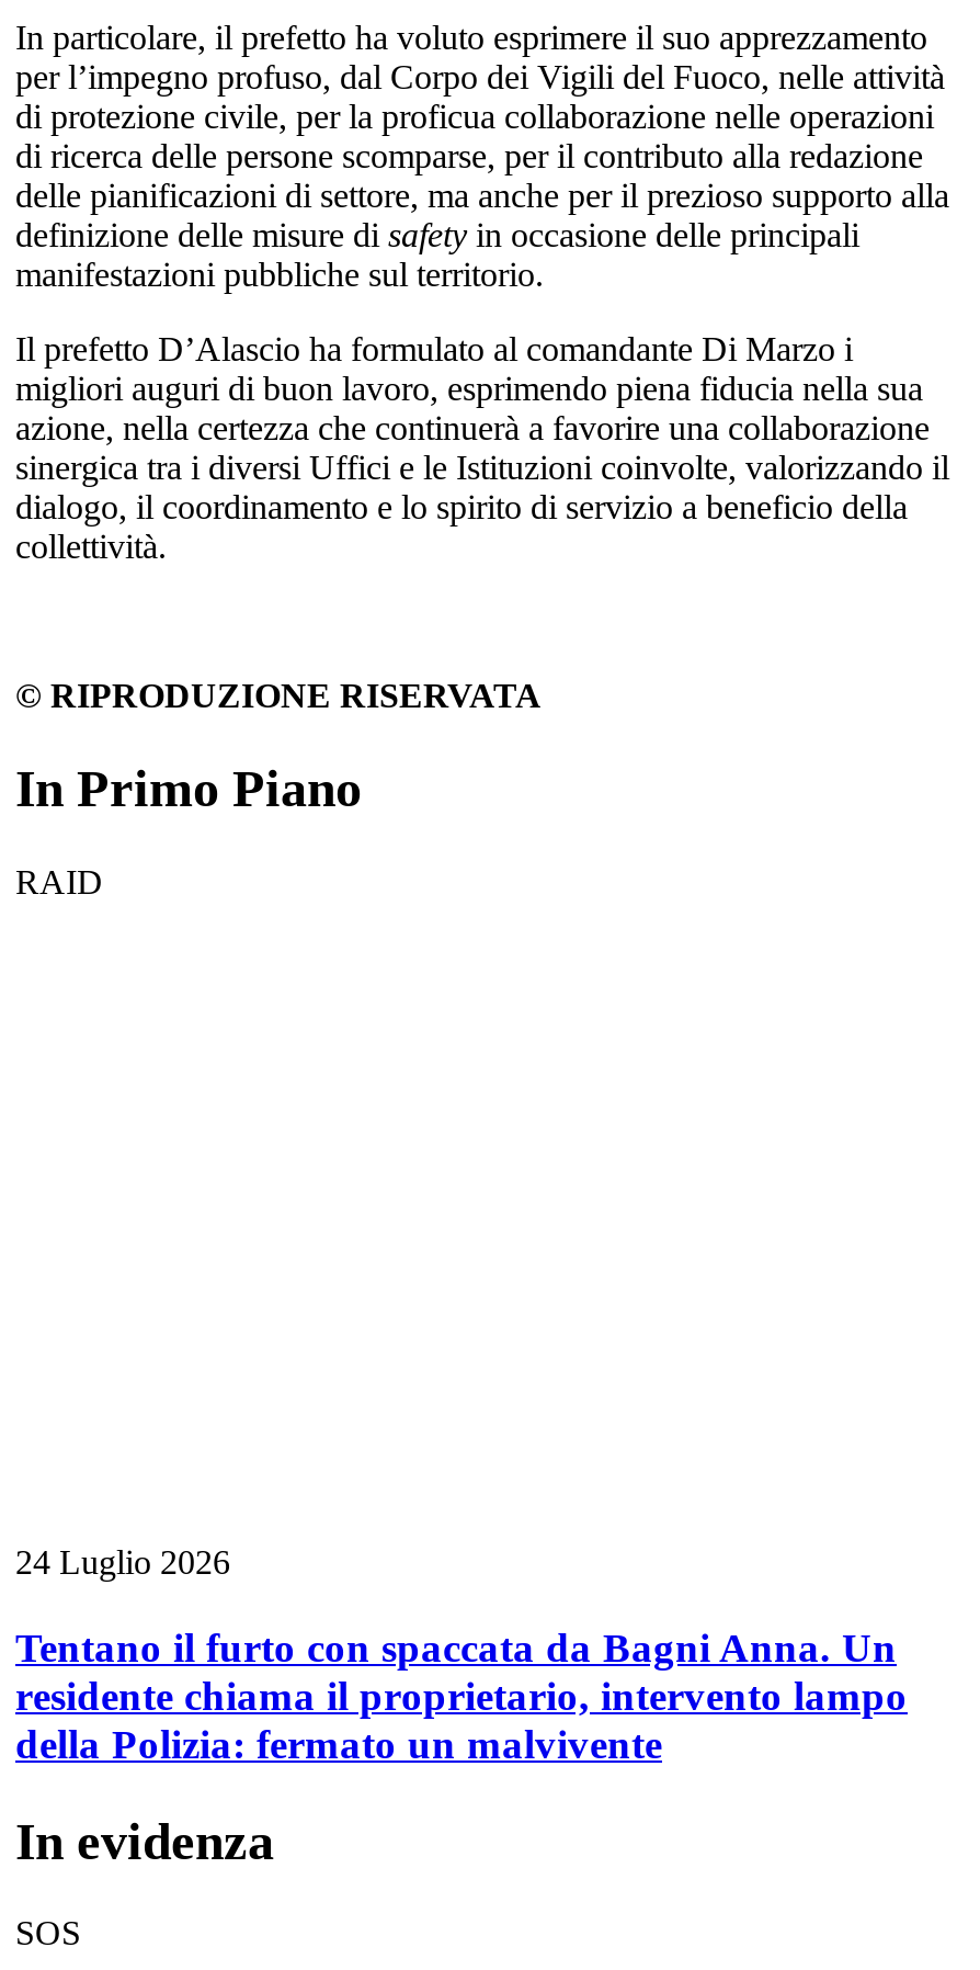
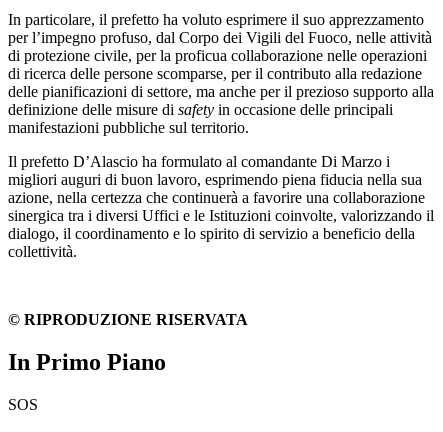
- RAID

- 24 Luglio 2026
- Tentano il furto con spaccata da Bagni Anna. Un
- residente chiama il proprietario, intervento lampo
- della Polizia: fermato un malvivente
- In evidenza
